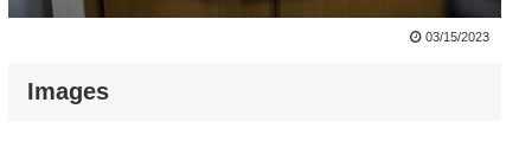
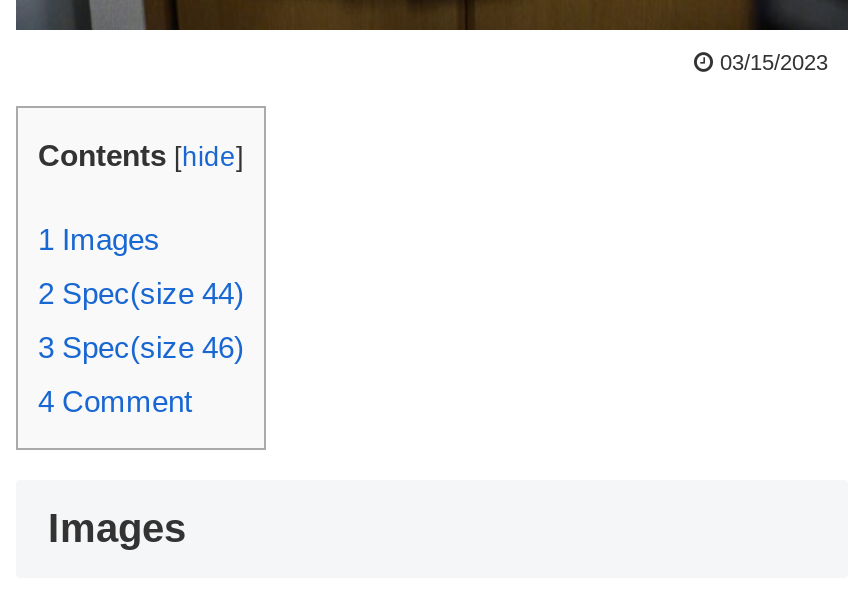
+ Contents [hide]
+ 1 Images
+ 2 Spec(size 44)
+ 3 Spec(size 46)
+ 4 Comment
